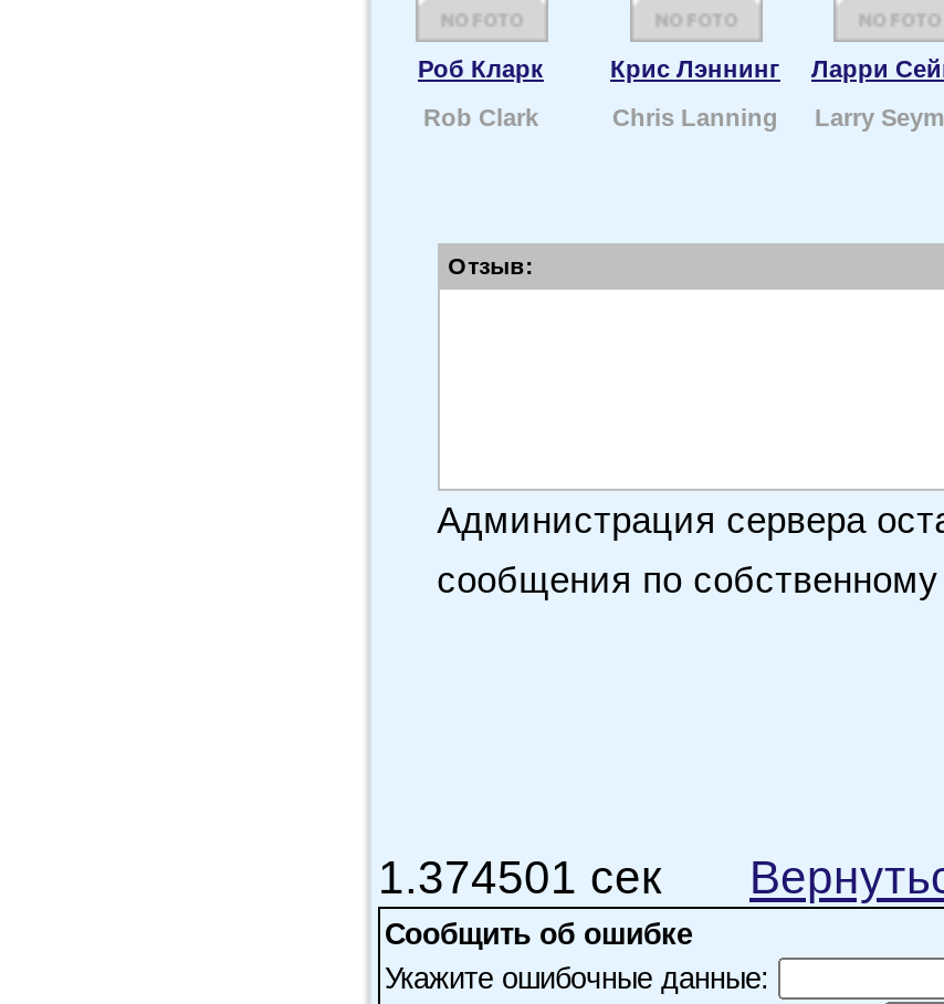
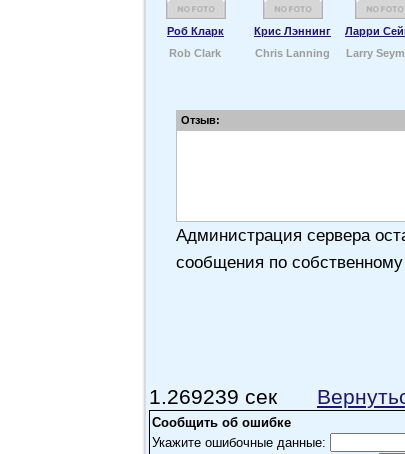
- 1.374501 сек
+ 1.269239 сек
